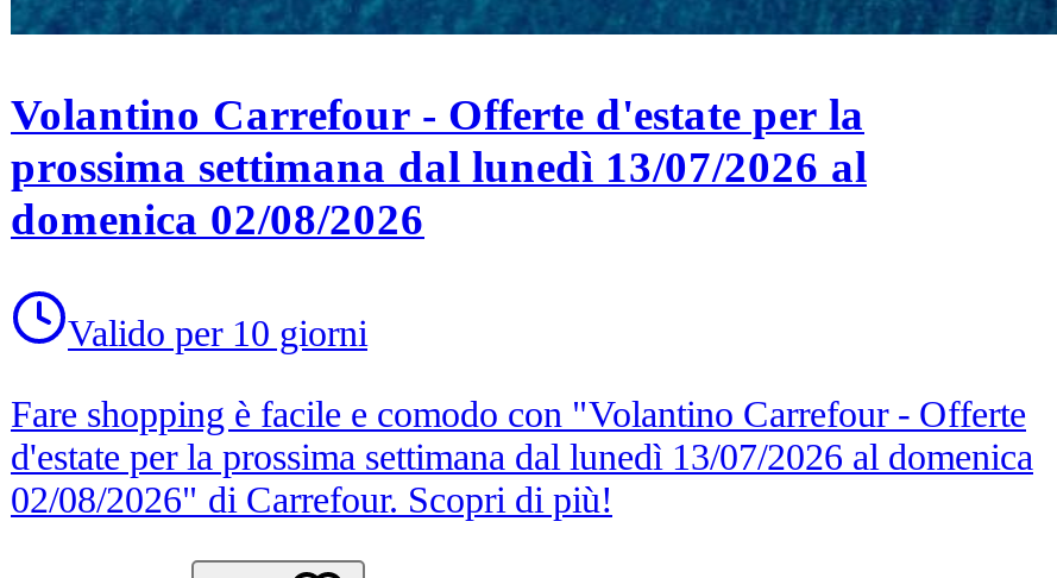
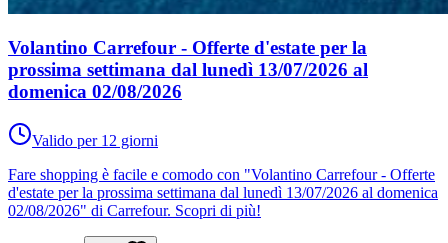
- Valido per 10 giorni
+ Valido per 12 giorni
